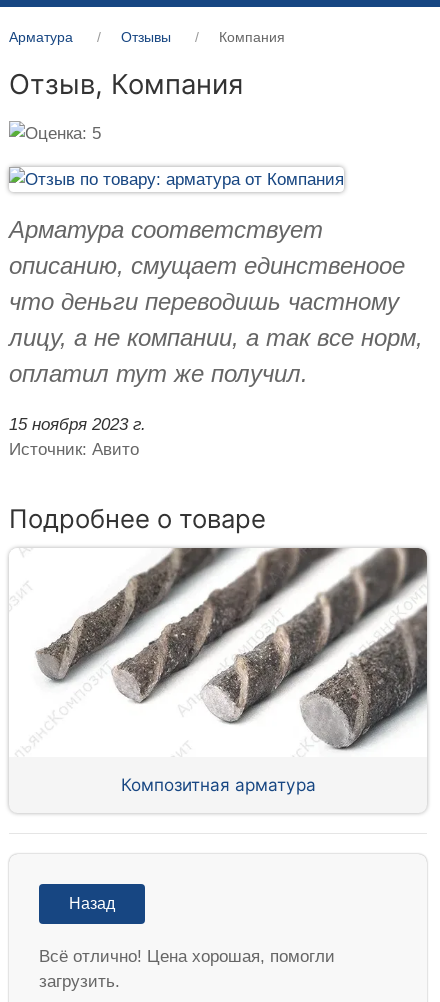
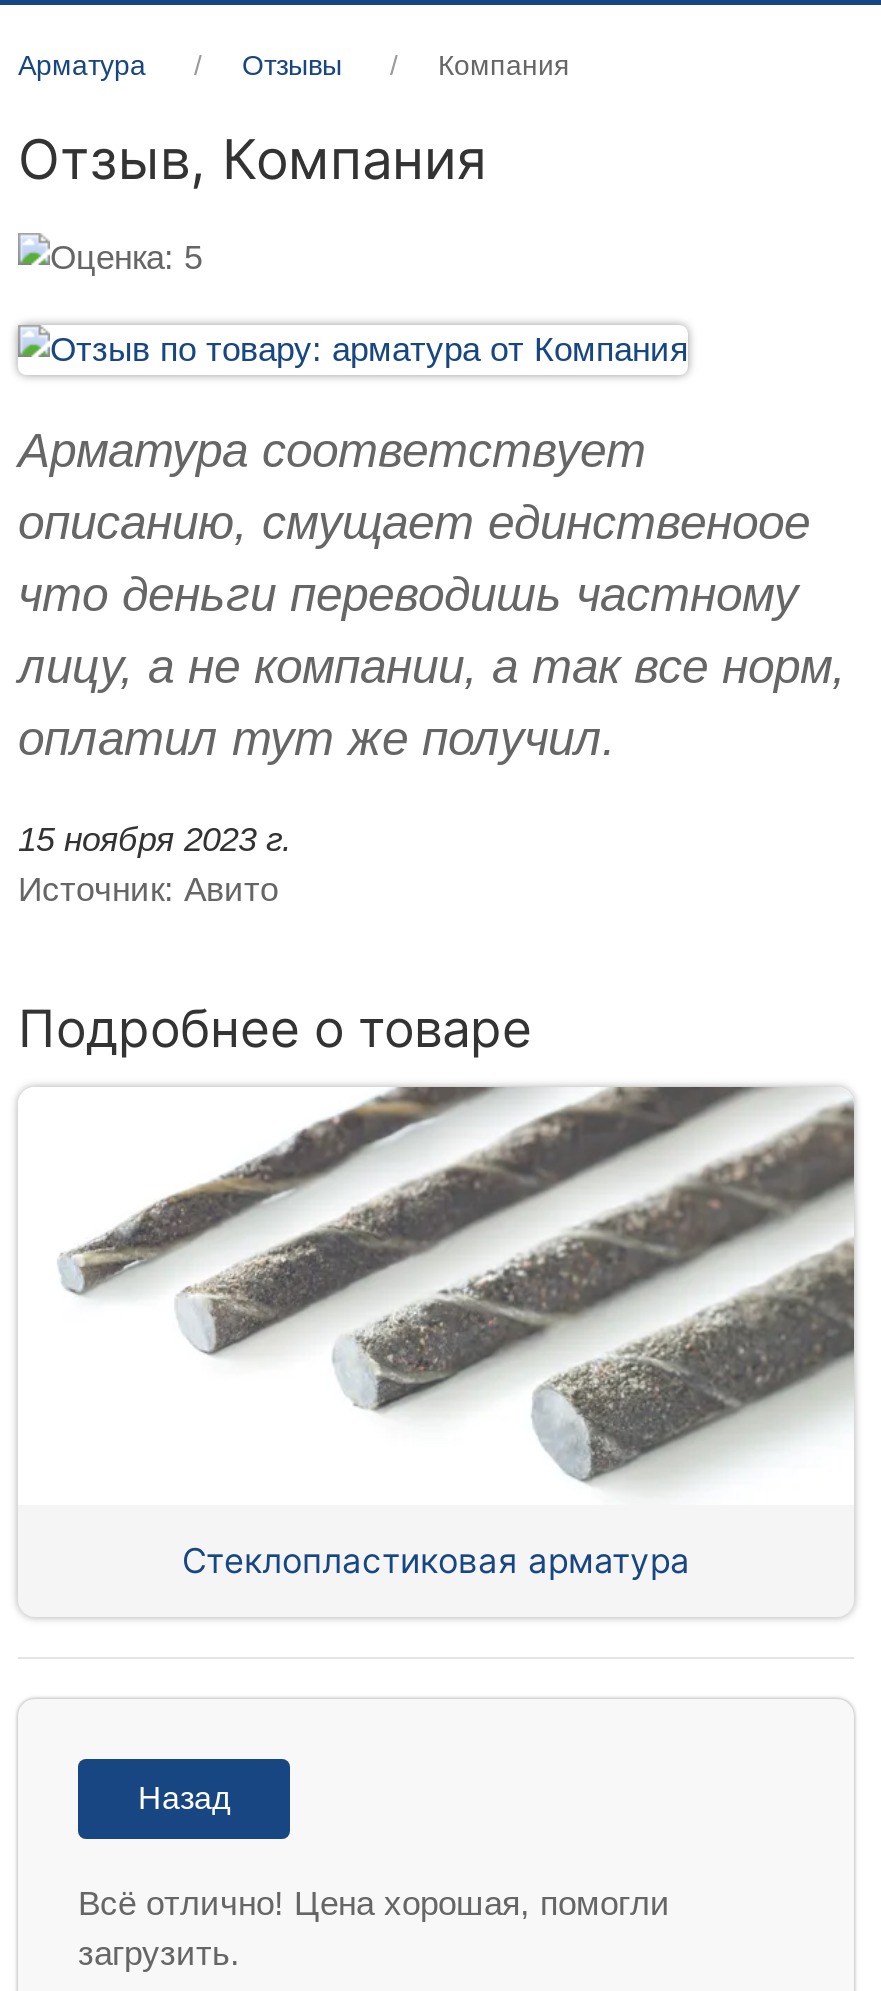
- [image]
- Композитная арматура
+ [image]
+ Стеклопластиковая арматура
